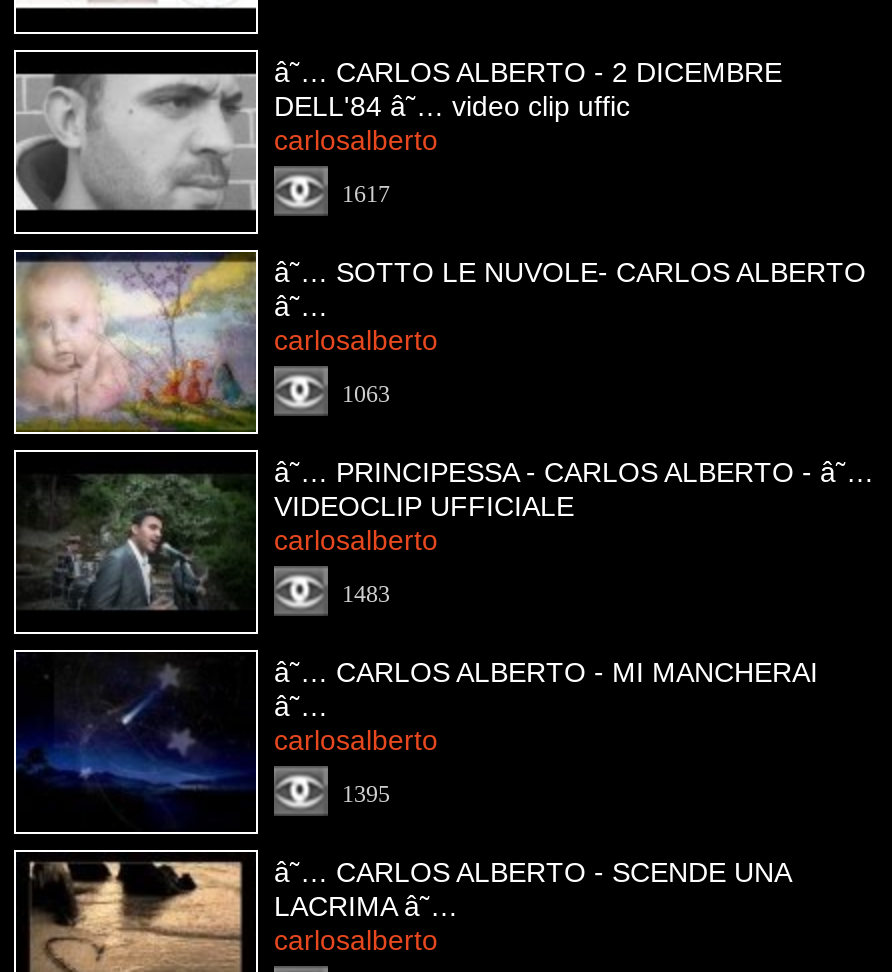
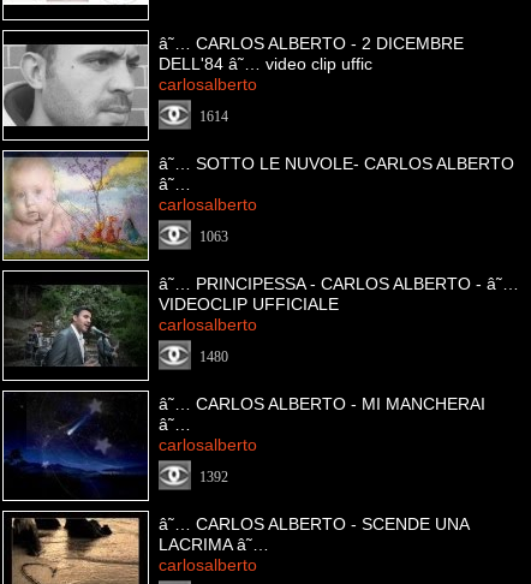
- 1617
+ 1614

- 1483
+ 1480

- 1395
+ 1392
